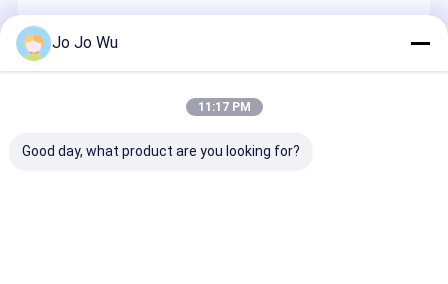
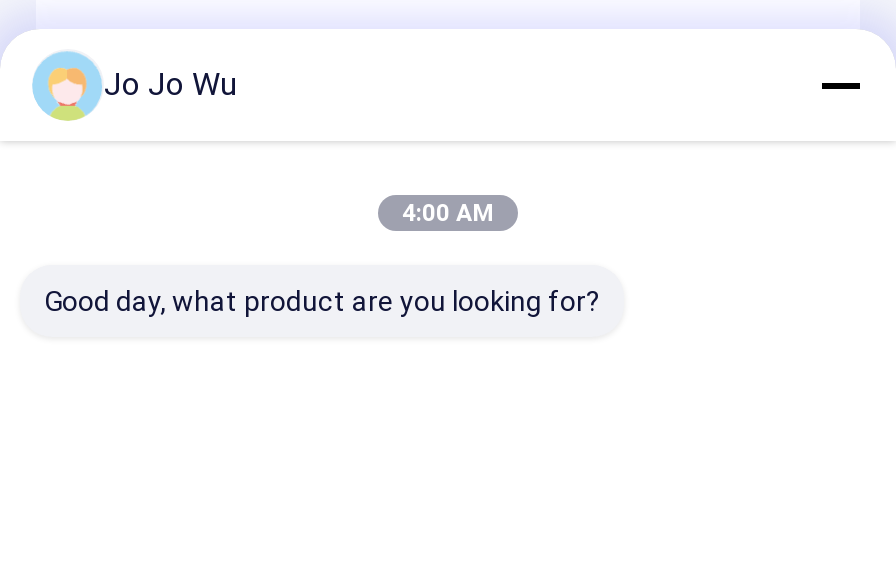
- 11:17 PM
+ 4:00 AM
